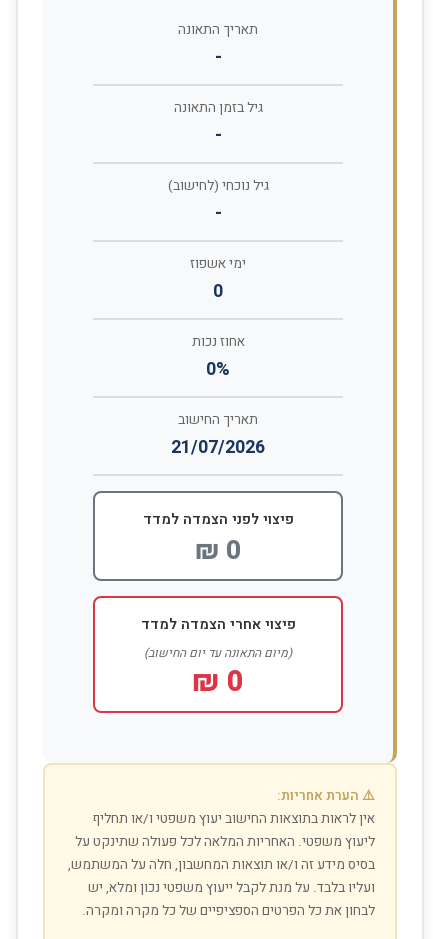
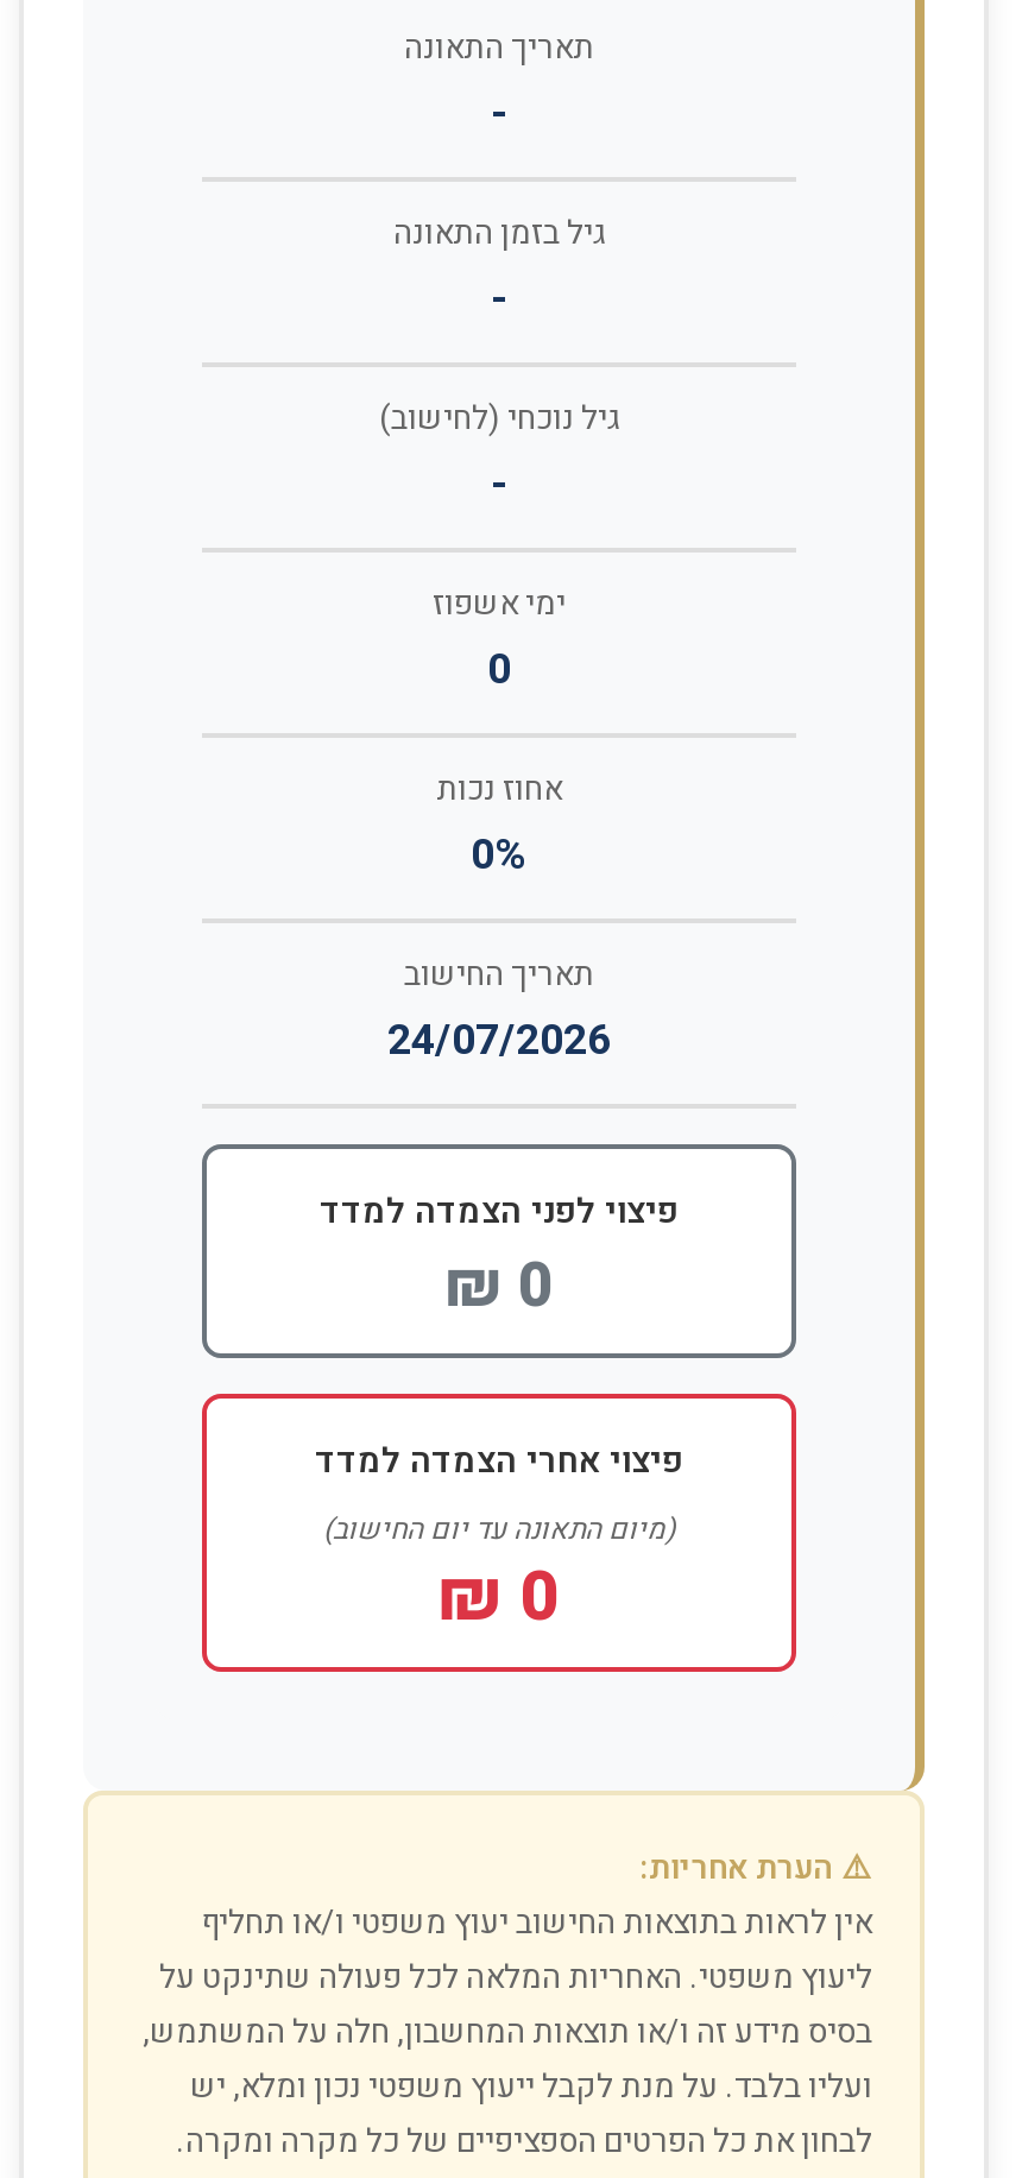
- 21/07/2026
+ 24/07/2026
